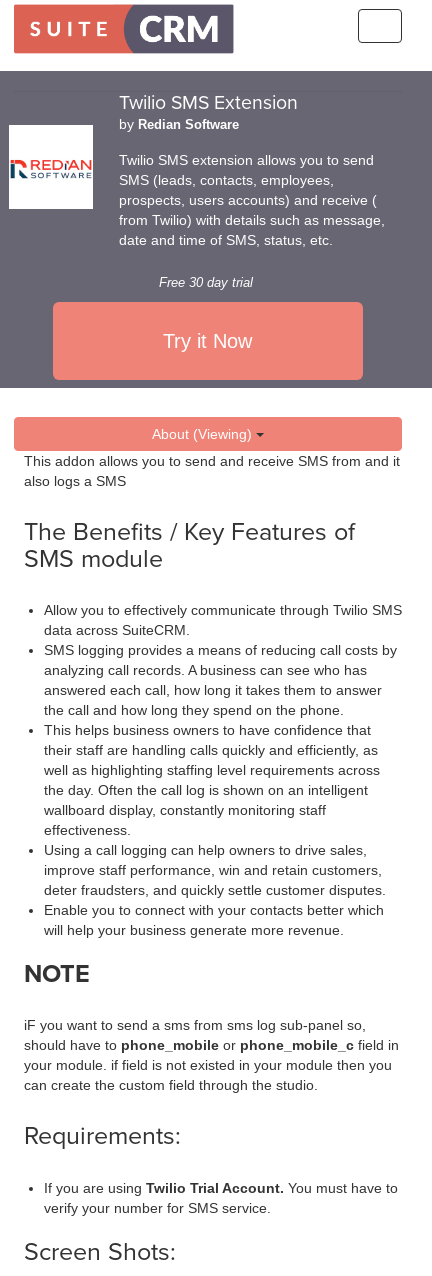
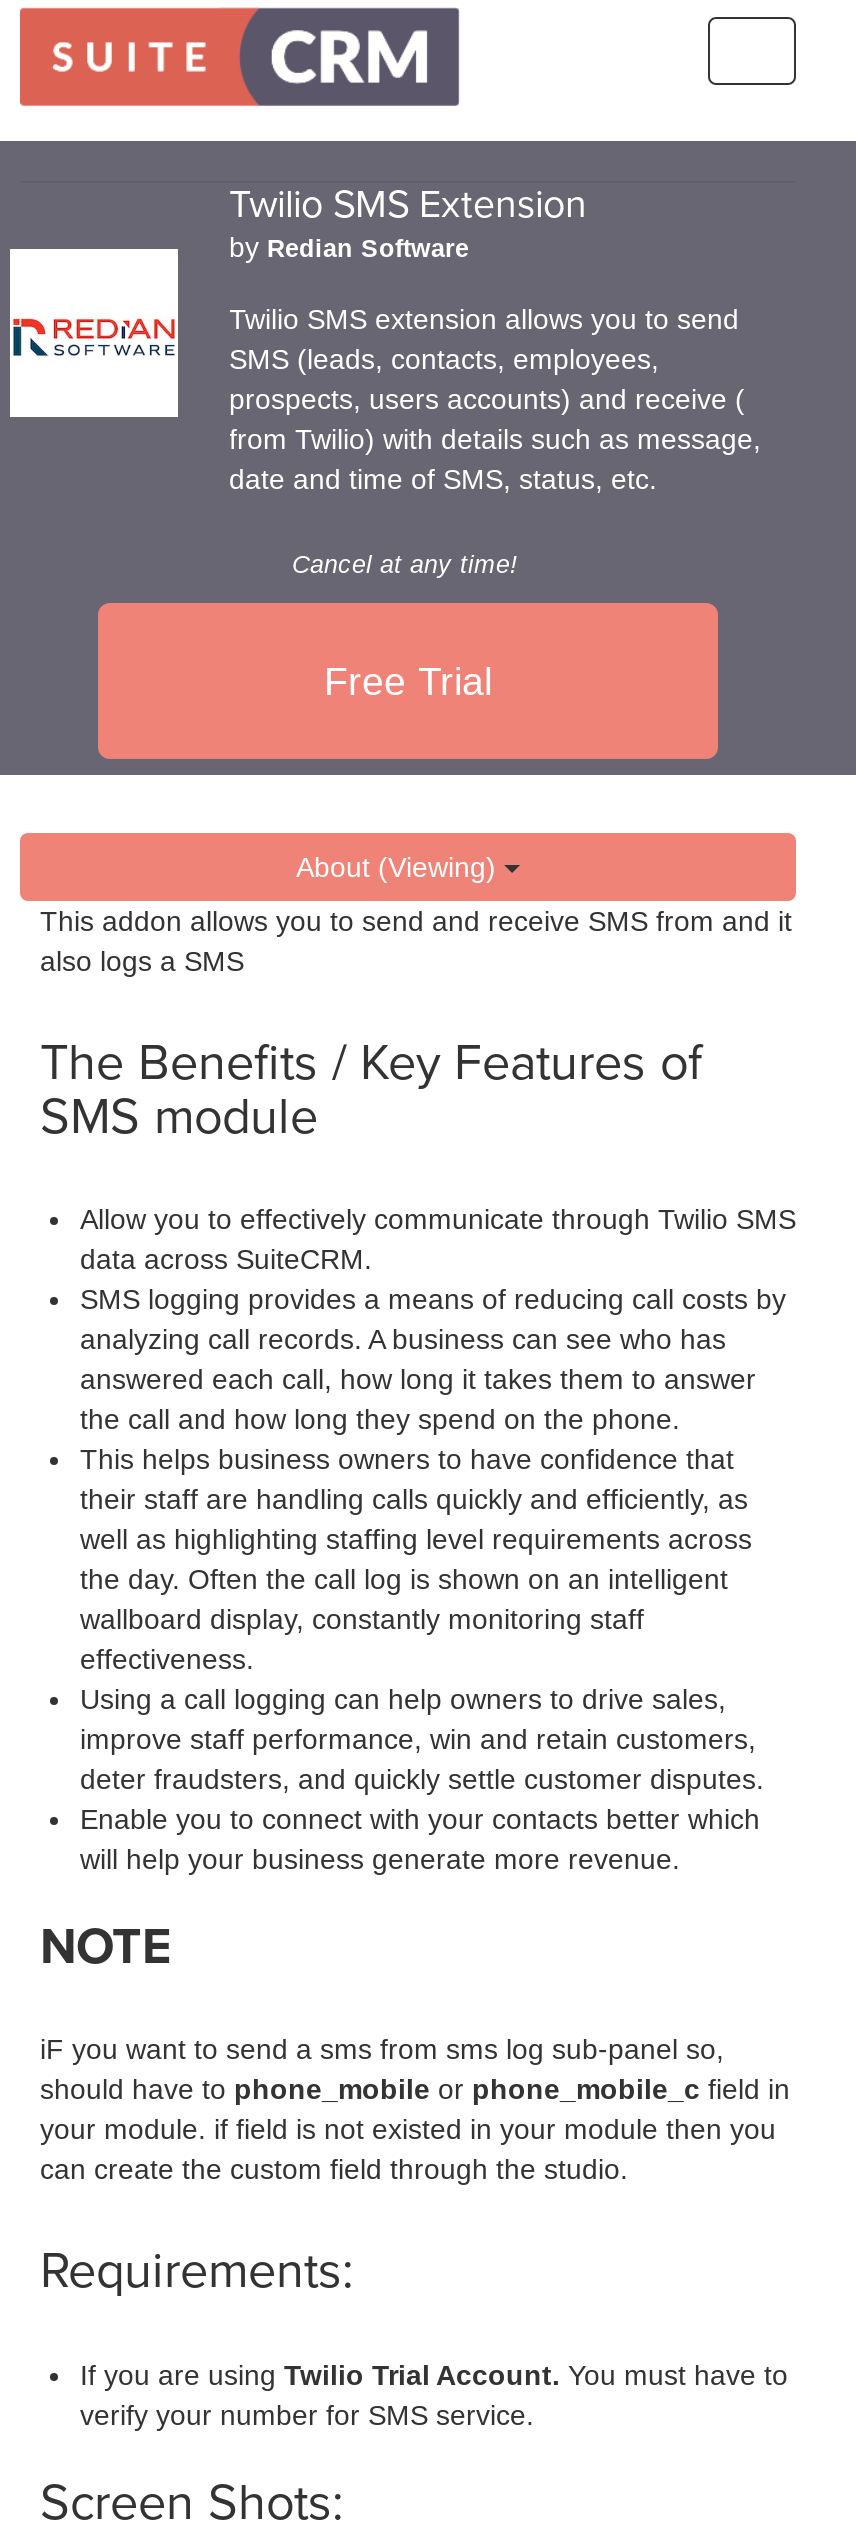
- Free 30 day trial
+ Cancel at any time!

- Try it Now
+ Free Trial
